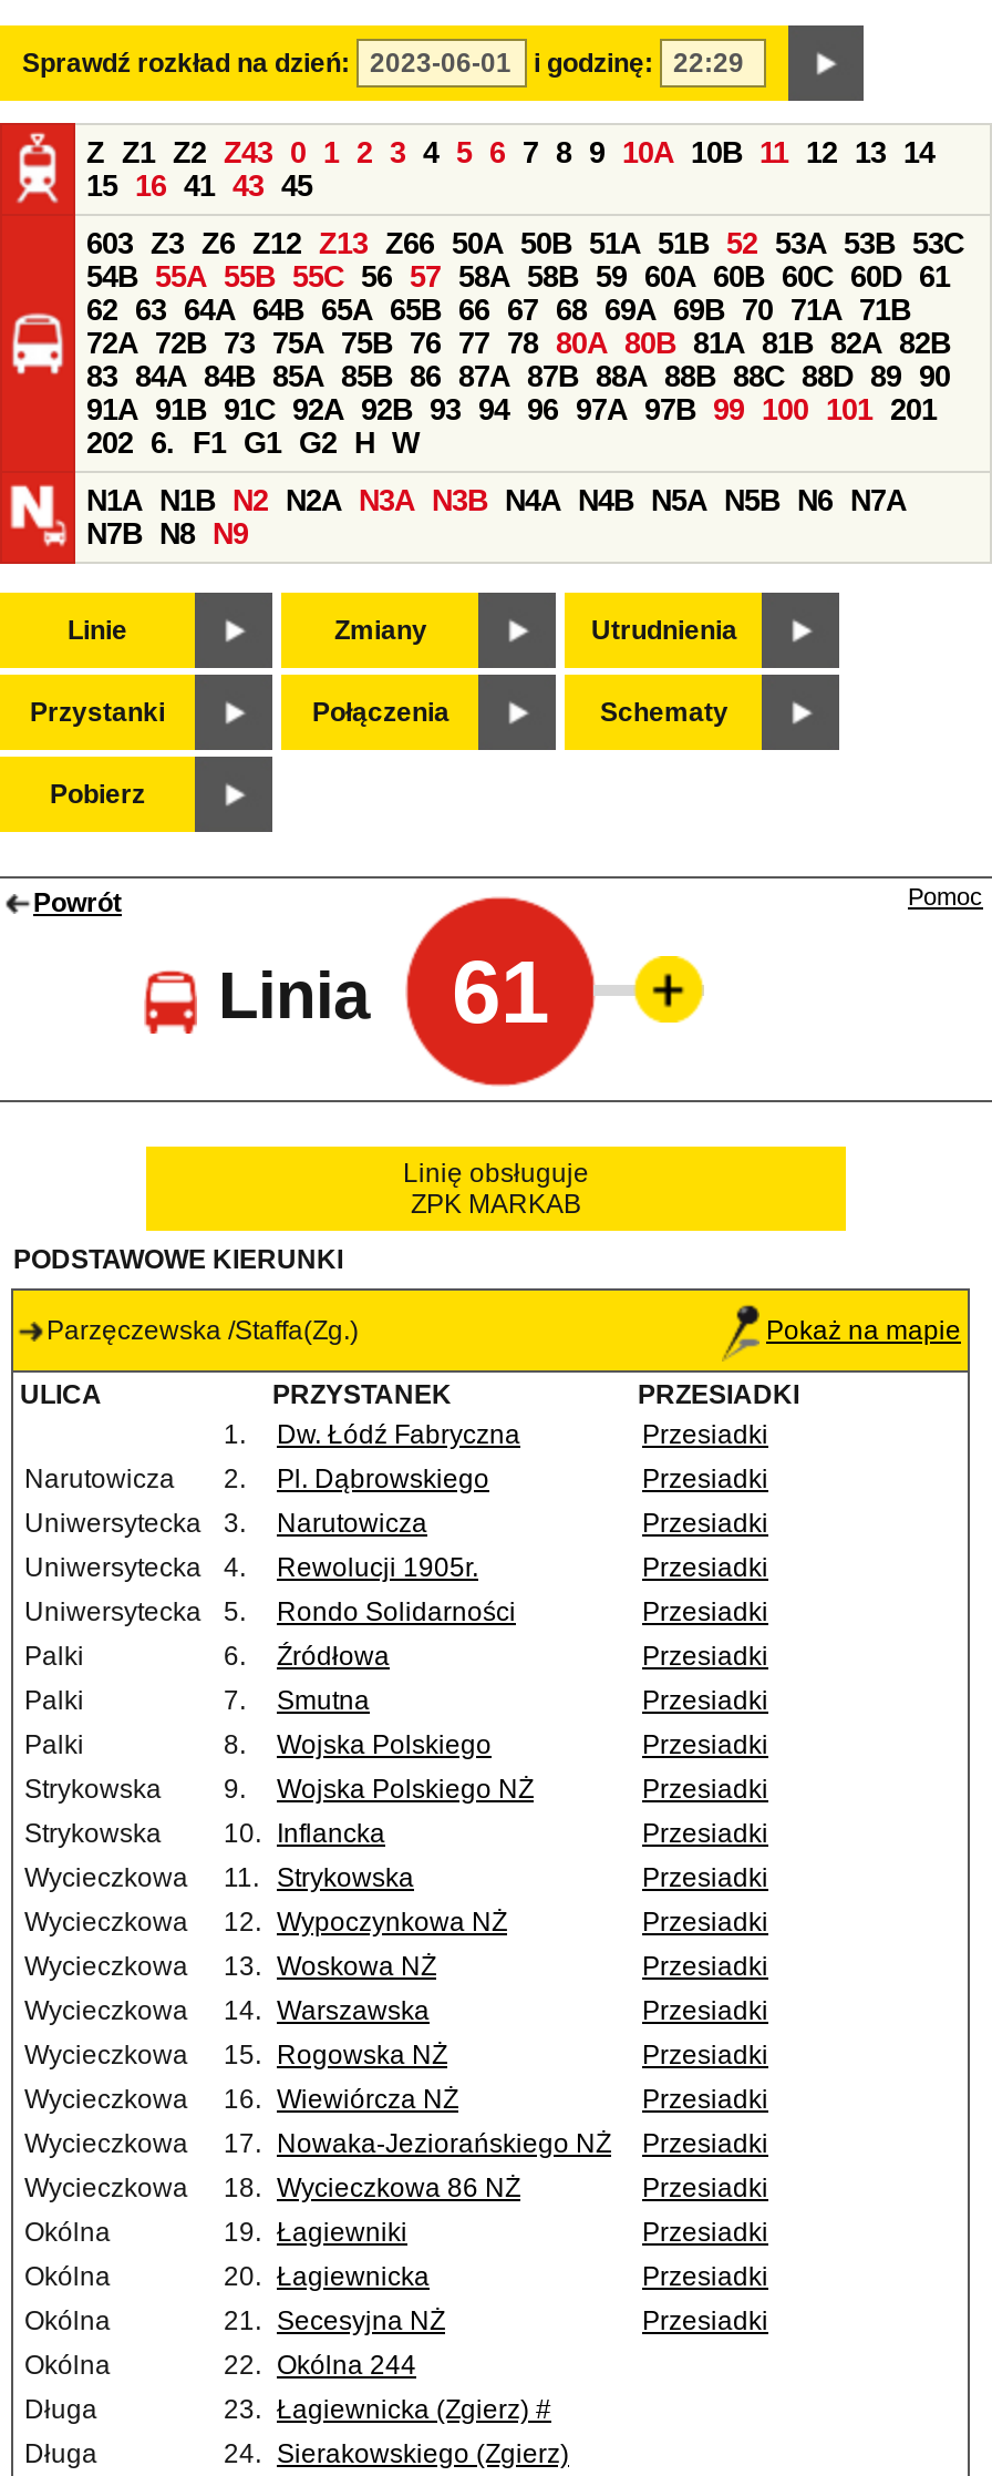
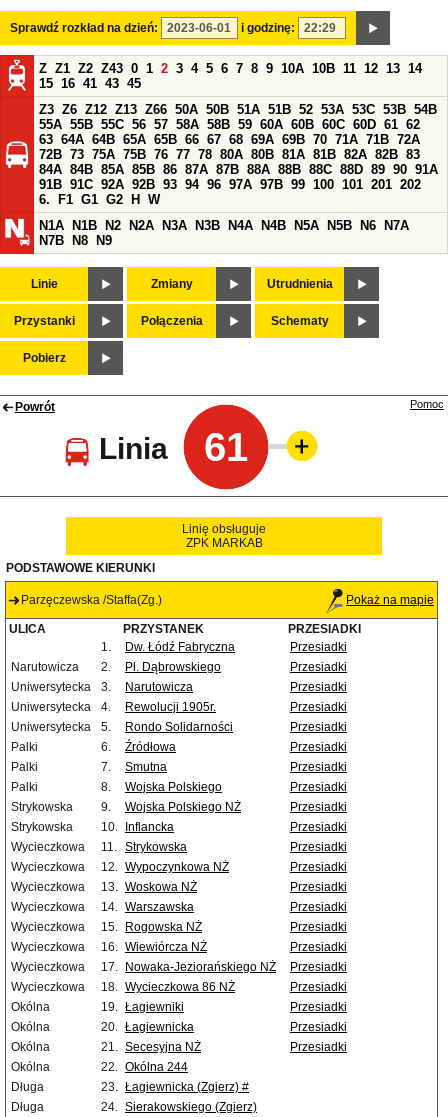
- 603 Z3 Z6 Z12 Z13 Z66 50A 50B 51A 51B 52 53A 53B 53C
- 54B 55A 55B 55C 56 57 58A 58B 59 60A 60B 60C 60D 61
- 62 63 64A 64B 65A 65B 66 67 68 69A 69B 70 71A 71B
- 72A 72B 73 75A 75B 76 77 78 80A 80B 81A 81B 82A 82B
- 83 84A 84B 85A 85B 86 87A 87B 88A 88B 88C 88D 89 90
- 91A 91B 91C 92A 92B 93 94 96 97A 97B 99 100 101 201
- 202 6. F1 G1 G2 H W
+ Z3 Z6 Z12 Z13 Z66 50A 50B 51A 51B 52 53A 53C 53B 54B
+ 55A 55B 55C 56 57 58A 58B 59 60A 60B 60C 60D 61 62
+ 63 64A 64B 65A 65B 66 67 68 69A 69B 70 71A 71B 72A
+ 72B 73 75A 75B 76 77 78 80A 80B 81A 81B 82A 82B 83
+ 84A 84B 85A 85B 86 87A 87B 88A 88B 88C 88D 89 90 91A
+ 91B 91C 92A 92B 93 94 96 97A 97B 99 100 101 201 202
+ 6. F1 G1 G2 H W
